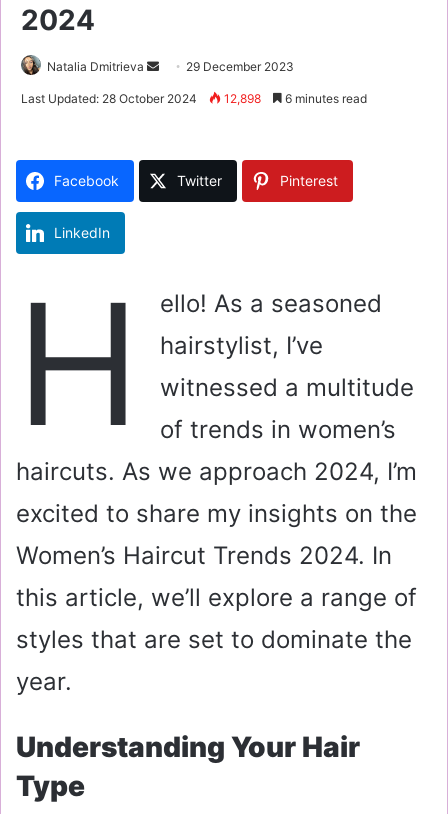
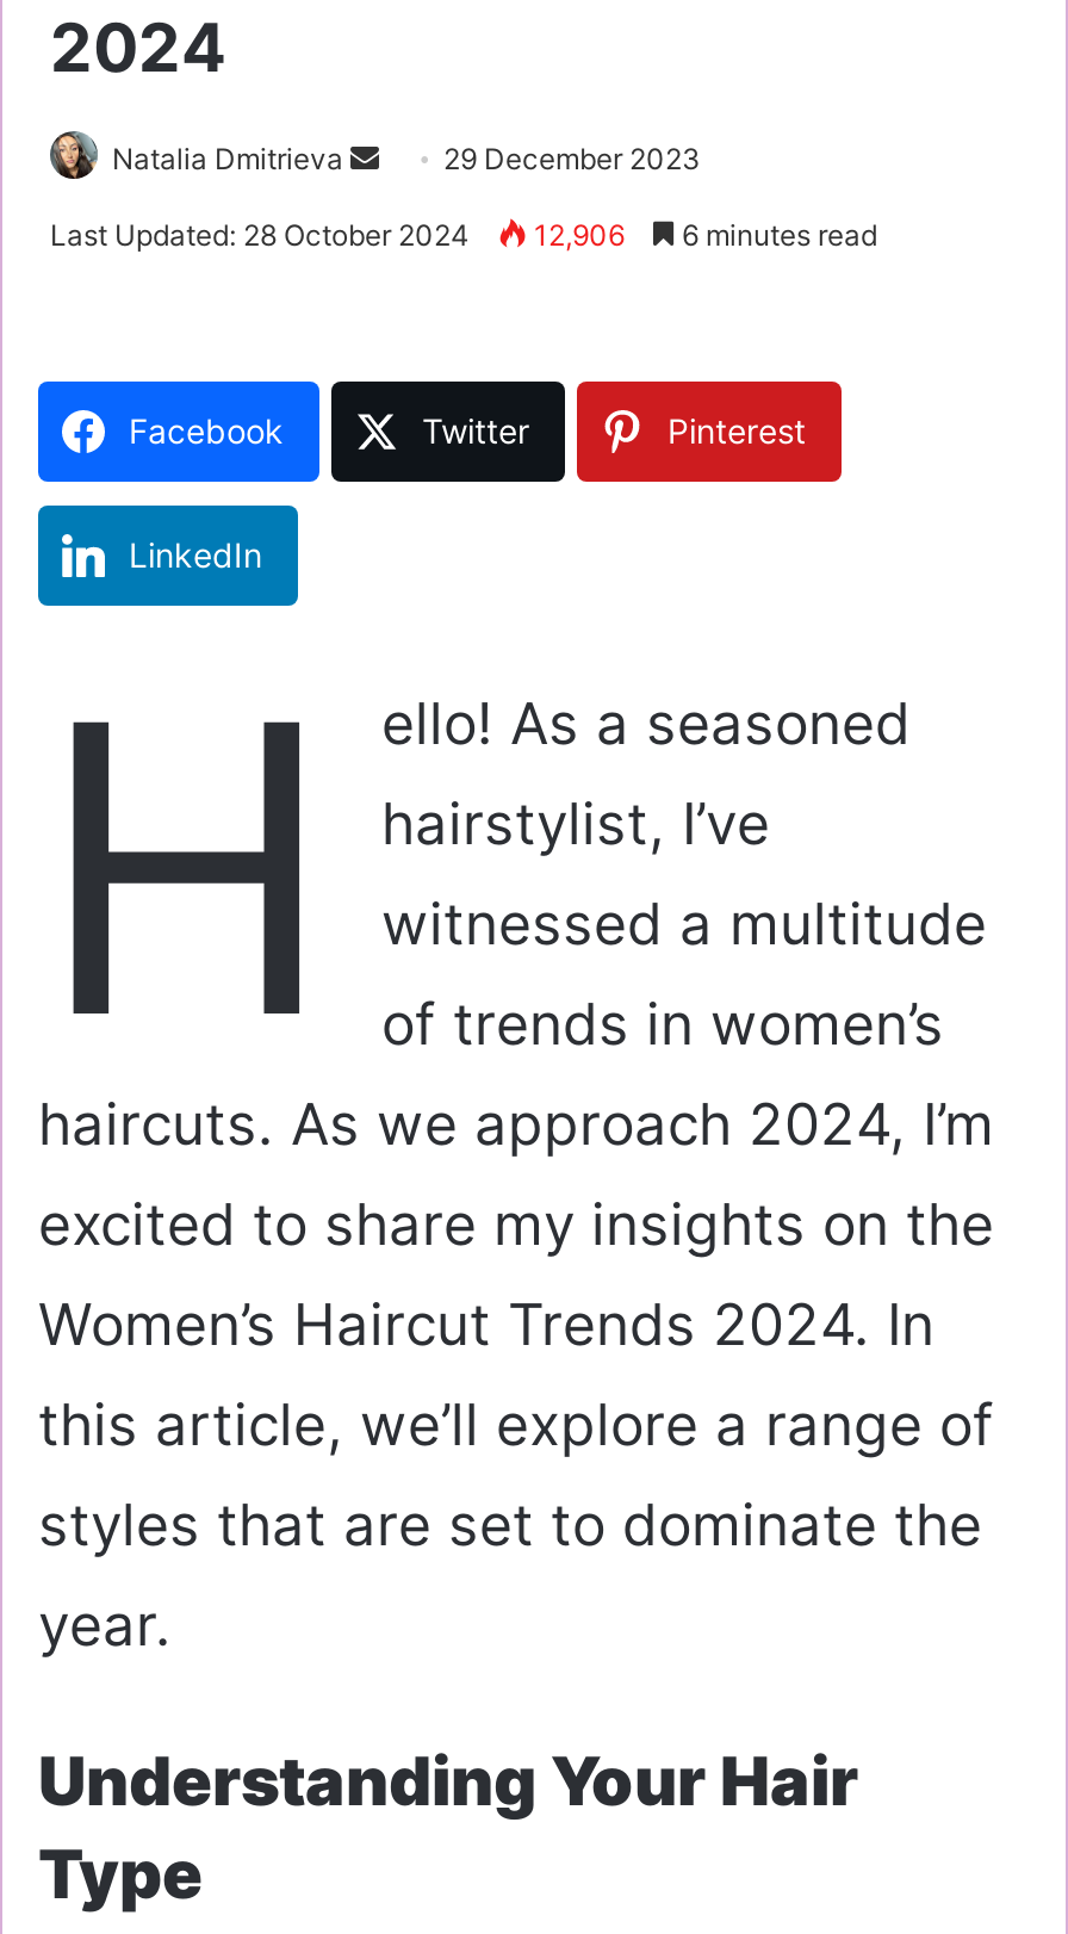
- Last Updated: 28 October 2024 12,898 6 minutes read
+ Last Updated: 28 October 2024 12,906 6 minutes read
